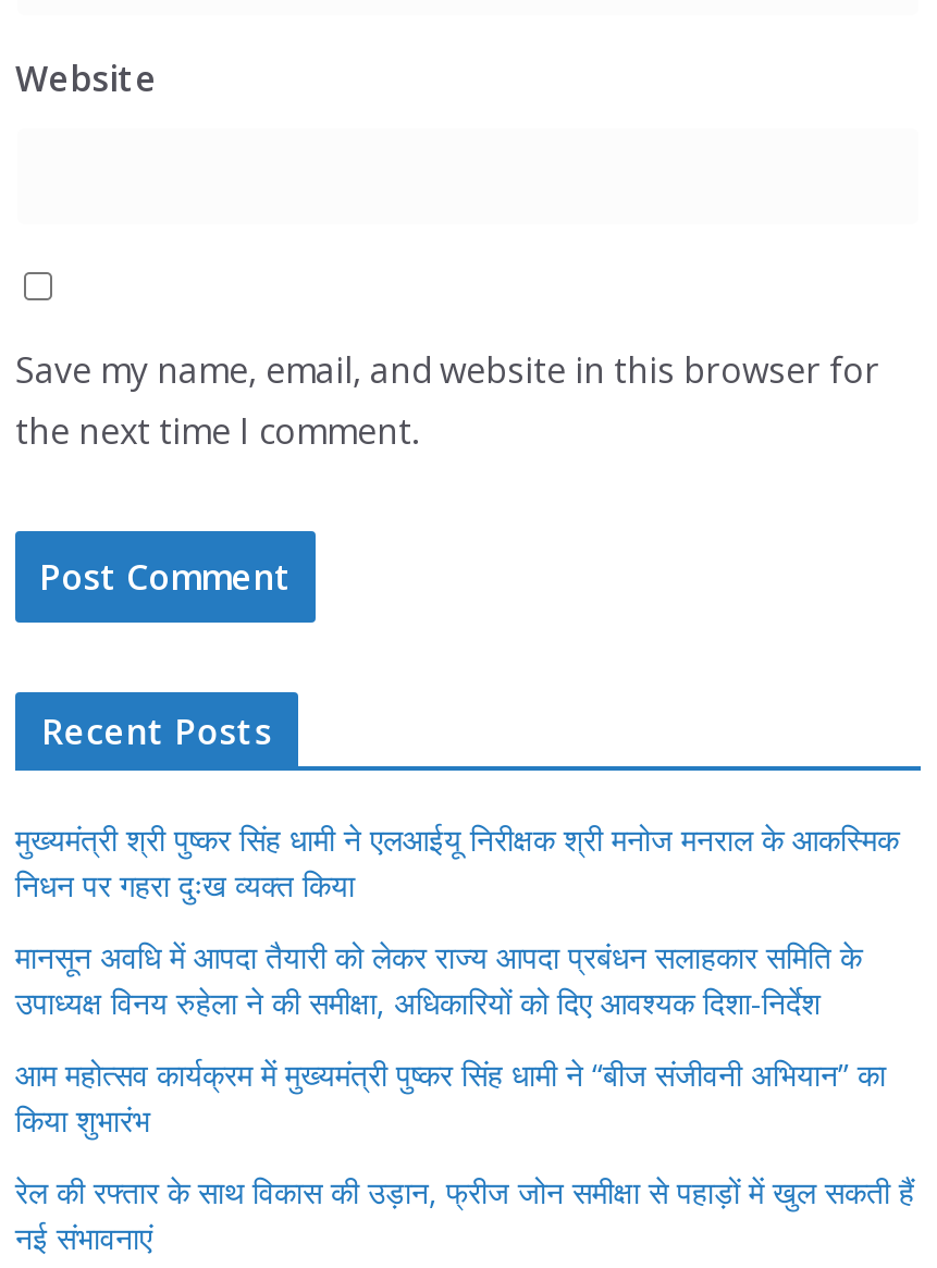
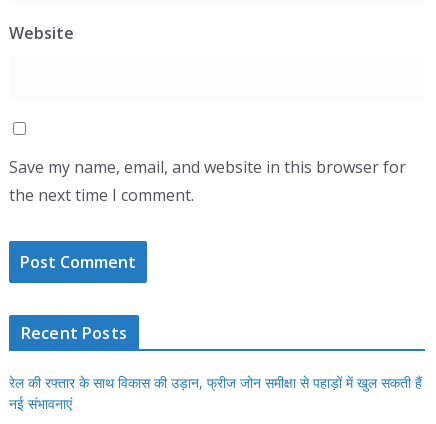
- मुख्यमंत्री श्री पुष्कर सिंह धामी ने एलआईयू निरीक्षक श्री मनोज मनराल के आकस्मिक
- निधन पर गहरा दुःख व्यक्त किया
- मानसून अवधि में आपदा तैयारी को लेकर राज्य आपदा प्रबंधन सलाहकार समिति के
- उपाध्यक्ष विनय रुहेला ने की समीक्षा, अधिकारियों को दिए आवश्यक दिशा-निर्देश
- आम महोत्सव कार्यक्रम में मुख्यमंत्री पुष्कर सिंह धामी ने “बीज संजीवनी अभियान” का
- किया शुभारंभ
